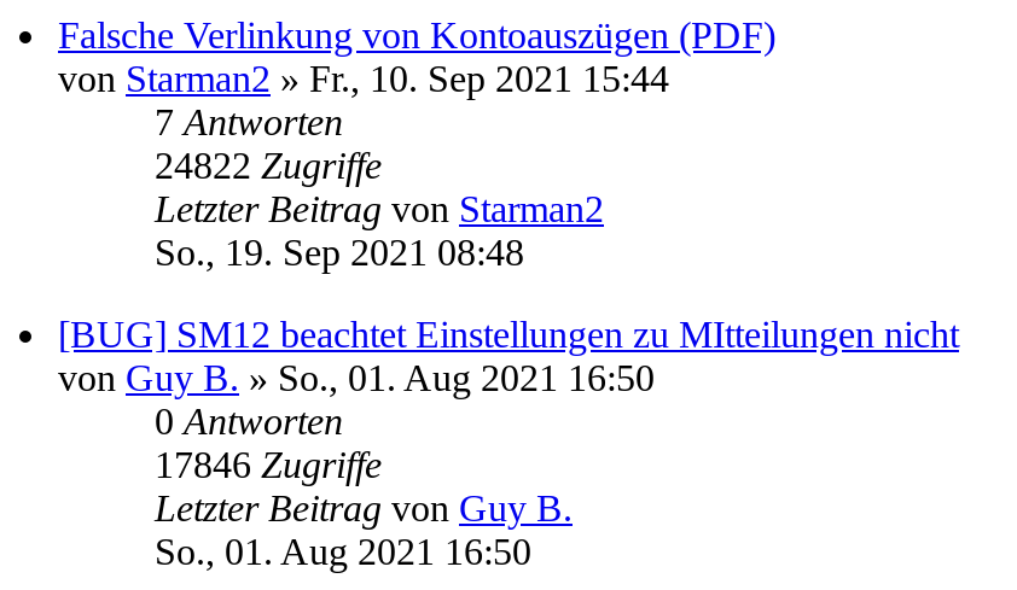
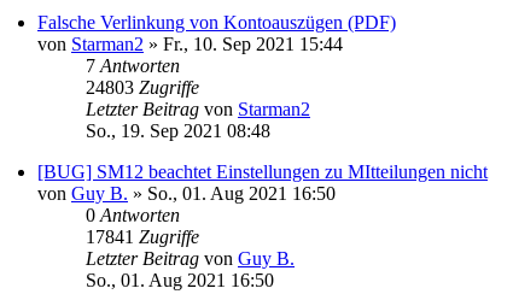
- 24822 Zugriffe
+ 24803 Zugriffe

- 17846 Zugriffe
+ 17841 Zugriffe
